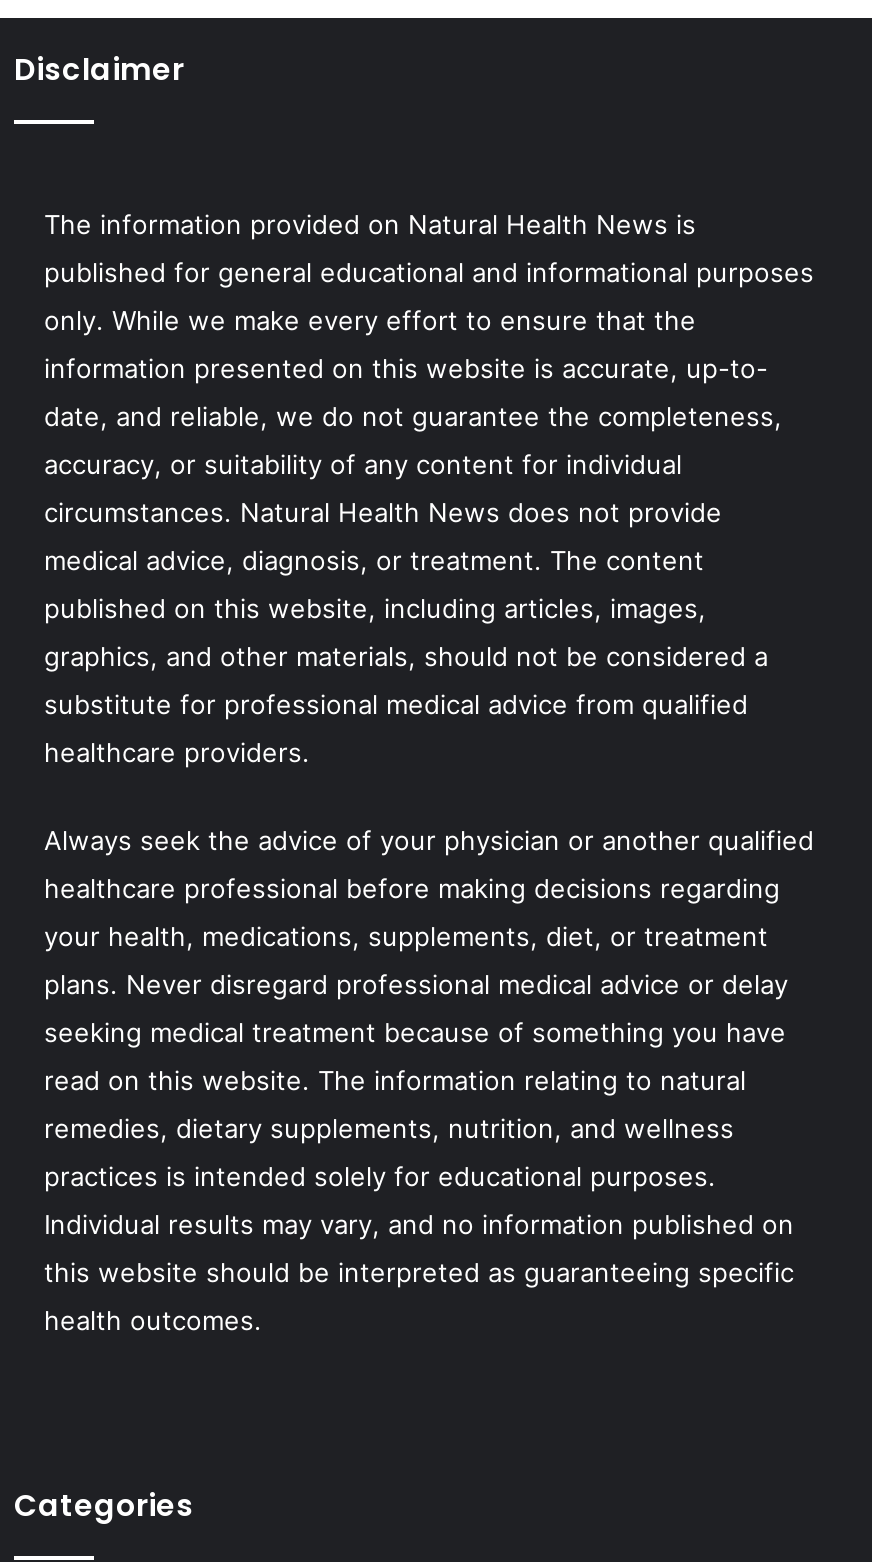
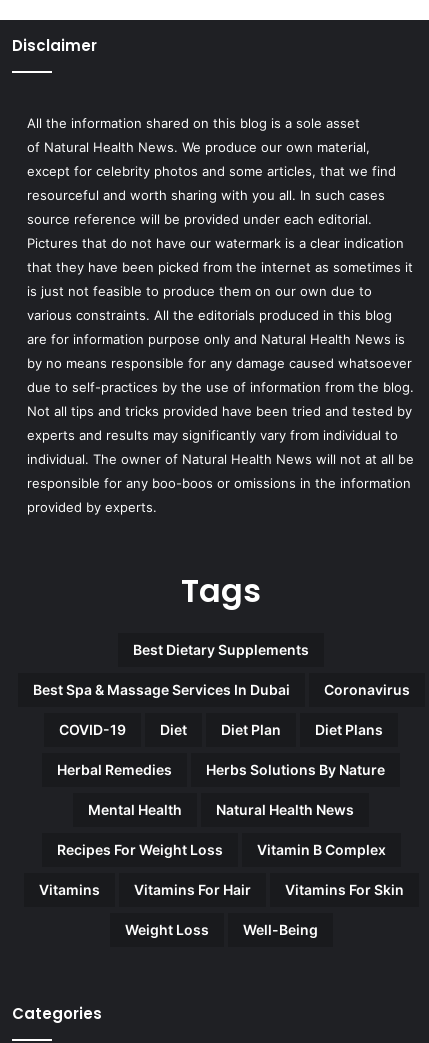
- The information provided on Natural Health News is
- published for general educational and informational purposes
- only. While we make every effort to ensure that the
- information presented on this website is accurate, up-to-
- date, and reliable, we do not guarantee the completeness,
- accuracy, or suitability of any content for individual
- circumstances. Natural Health News does not provide
- medical advice, diagnosis, or treatment. The content
- published on this website, including articles, images,
- graphics, and other materials, should not be considered a
- substitute for professional medical advice from qualified
- healthcare providers.
- Always seek the advice of your physician or another qualified
- healthcare professional before making decisions regarding
- your health, medications, supplements, diet, or treatment
- plans. Never disregard professional medical advice or delay
- seeking medical treatment because of something you have
- read on this website. The information relating to natural
- remedies, dietary supplements, nutrition, and wellness
- practices is intended solely for educational purposes.
- Individual results may vary, and no information published on
- this website should be interpreted as guaranteeing specific
- health outcomes.
+ All the information shared on this blog is a sole asset
+ of Natural Health News. We produce our own material,
+ except for celebrity photos and some articles, that we find
+ resourceful and worth sharing with you all. In such cases
+ source reference will be provided under each editorial.
+ Pictures that do not have our watermark is a clear indication
+ that they have been picked from the internet as sometimes it
+ is just not feasible to produce them on our own due to
+ various constraints. All the editorials produced in this blog
+ are for information purpose only and Natural Health News is
+ by no means responsible for any damage caused whatsoever
+ due to self-practices by the use of information from the blog.
+ Not all tips and tricks provided have been tried and tested by
+ experts and results may significantly vary from individual to
+ individual. The owner of Natural Health News will not at all be
+ responsible for any boo-boos or omissions in the information
+ provided by experts.
+ Tags
+ Best Dietary Supplements
+ Best Spa & Massage Services In Dubai
+ Coronavirus
+ COVID-19
+ Diet
+ Diet Plan
+ Diet Plans
+ Herbal Remedies
+ Herbs Solutions By Nature
+ Mental Health
+ Natural Health News
+ Recipes For Weight Loss
+ Vitamin B Complex
+ Vitamins
+ Vitamins For Hair
+ Vitamins For Skin
+ Weight Loss
+ Well-Being
